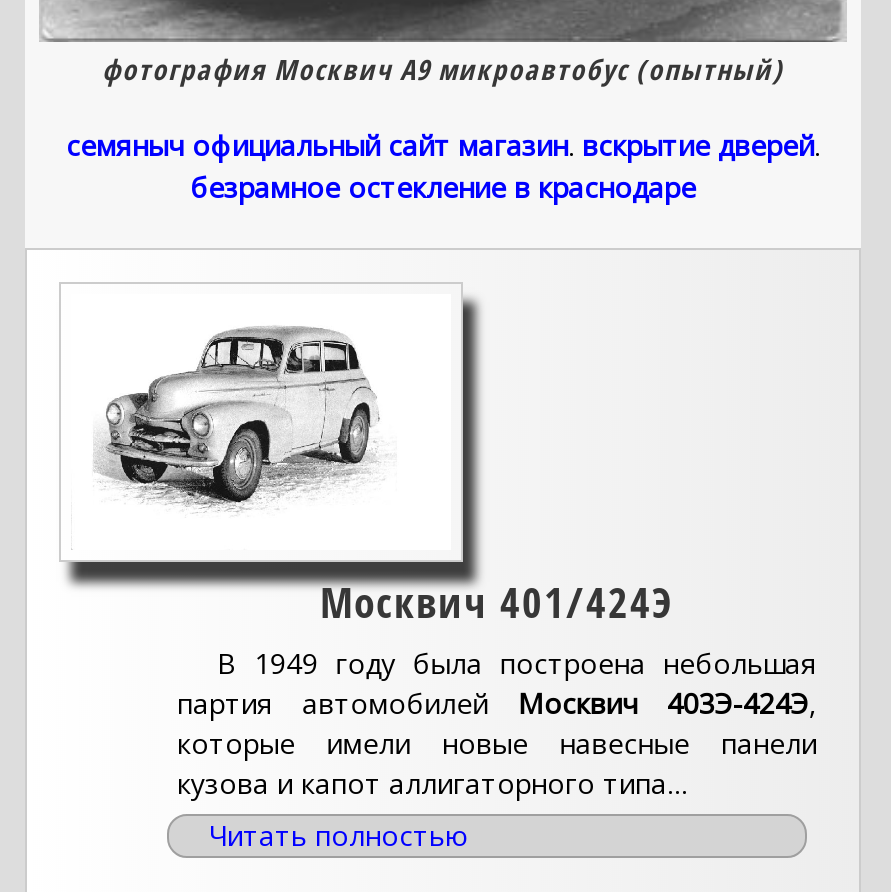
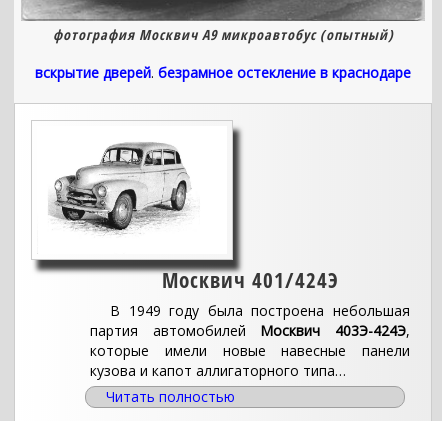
- семяныч официальный сайт магазин. вскрытие дверей.
- безрамное остекление в краснодаре
+ вскрытие дверей. безрамное остекление в краснодаре
